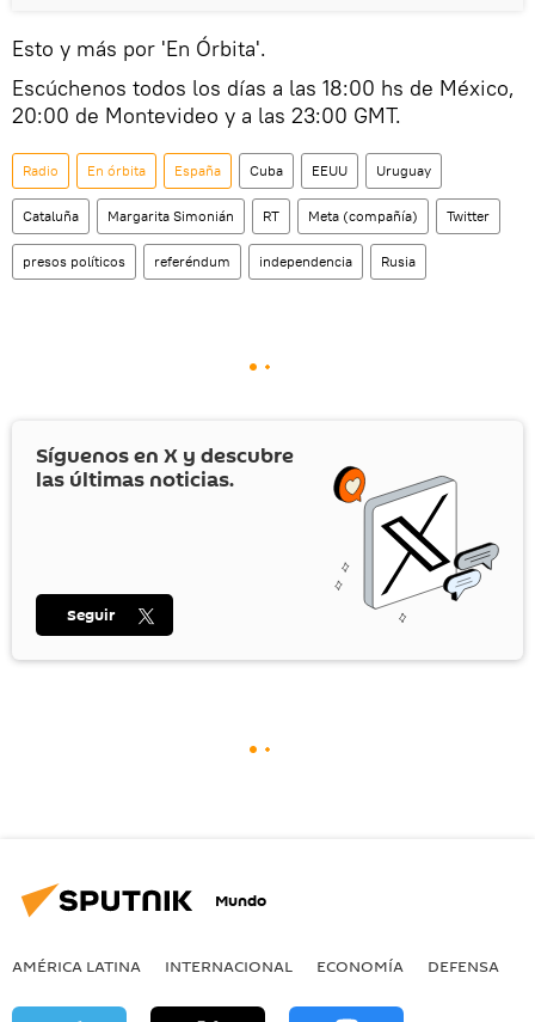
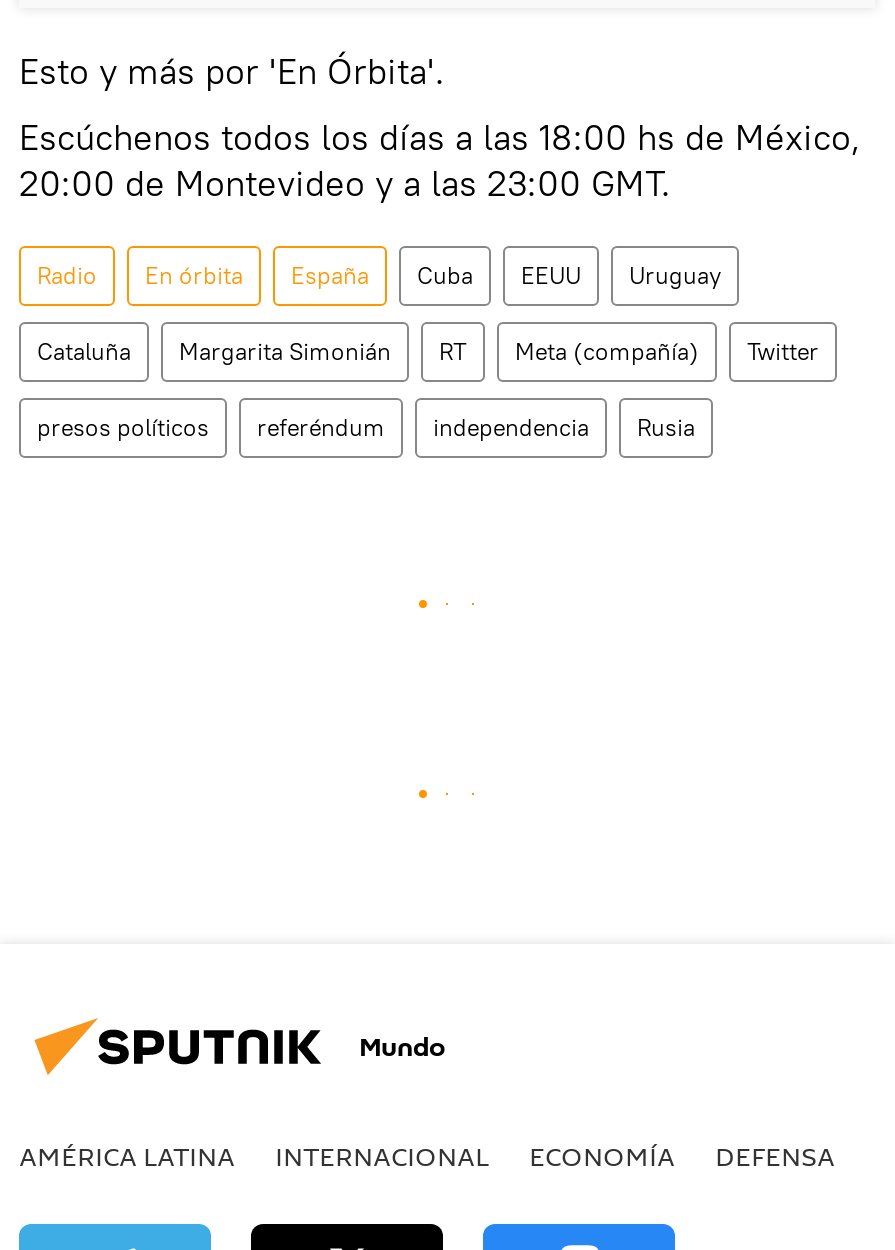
- [image]
- Síguenos en X y descubre
- las últimas noticias.

- Seguir
